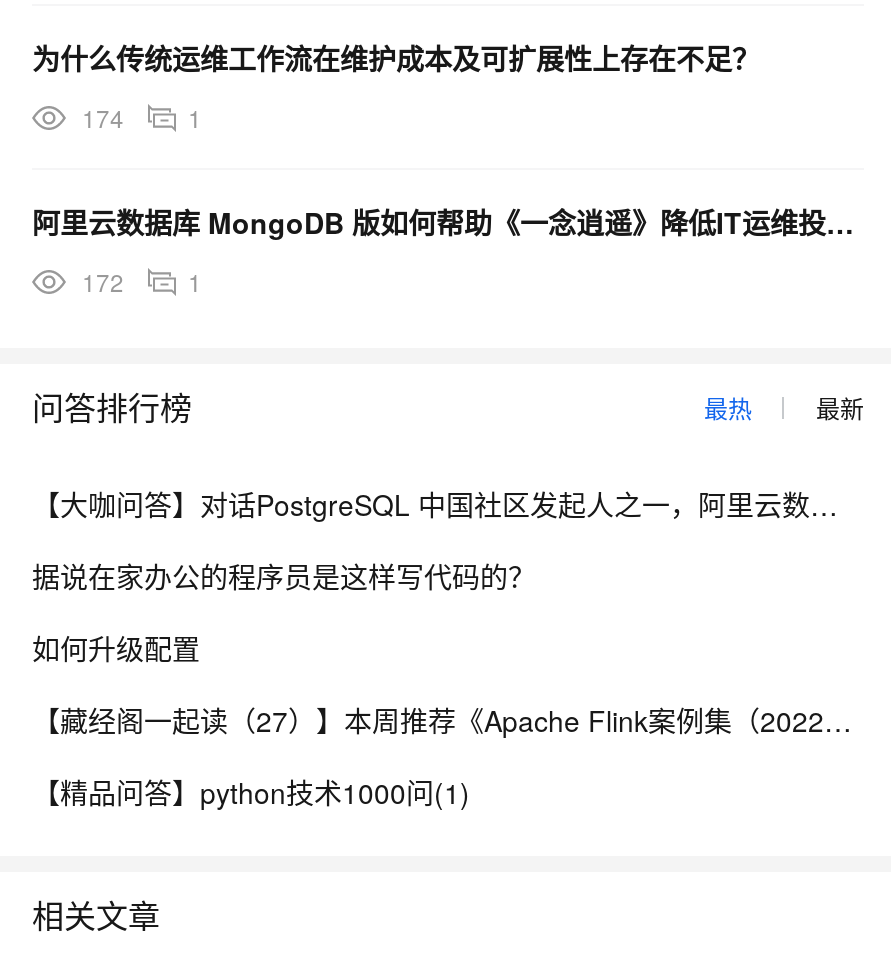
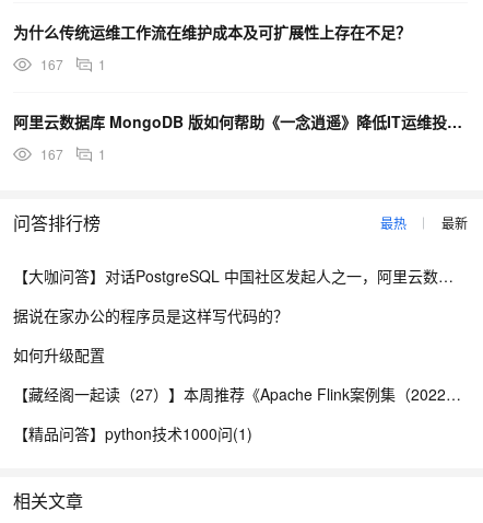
- 174 1
+ 167 1

- 172 1
+ 167 1
